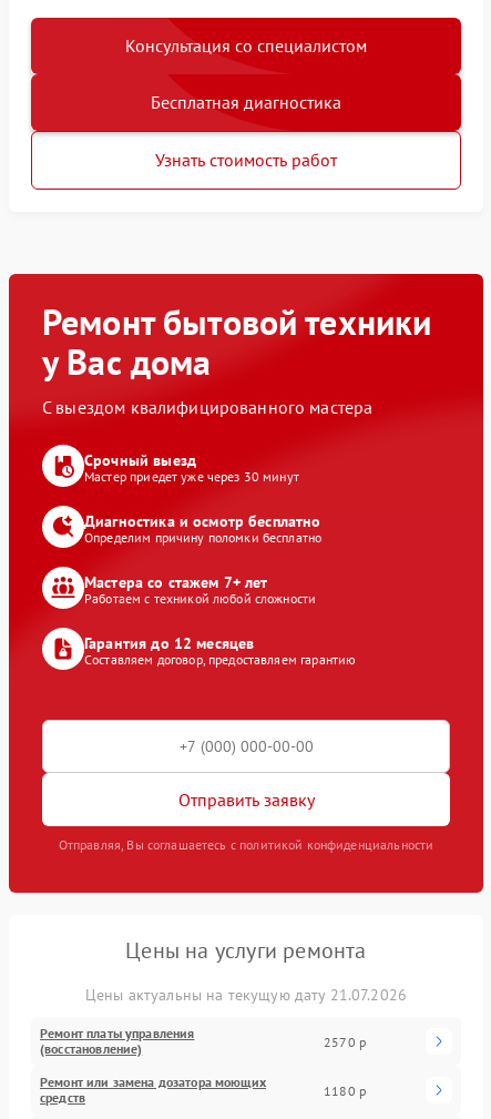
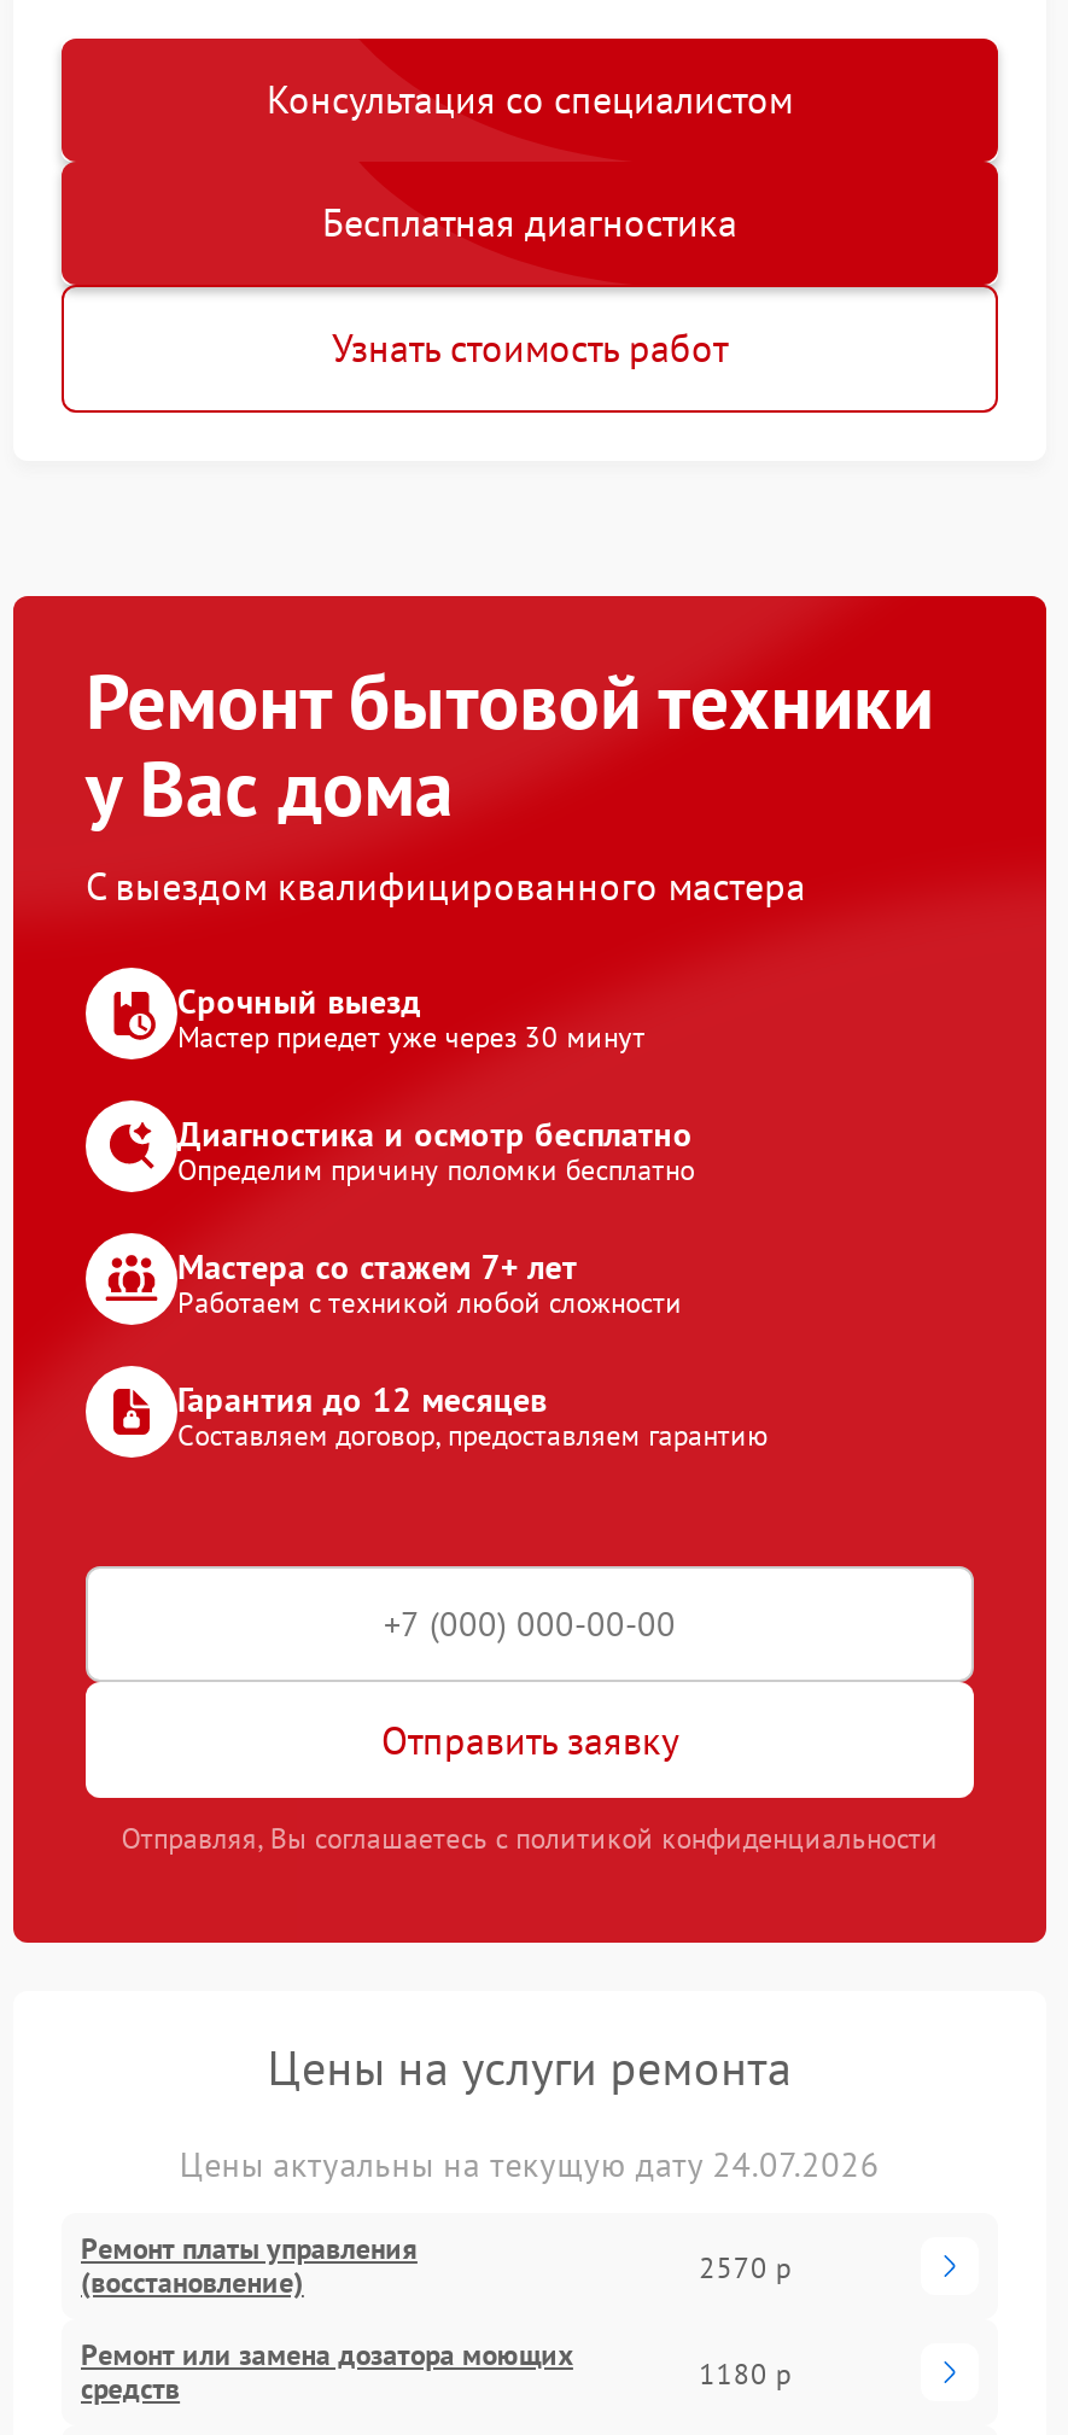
- Цены актуальны на текущую дату 21.07.2026
+ Цены актуальны на текущую дату 24.07.2026
